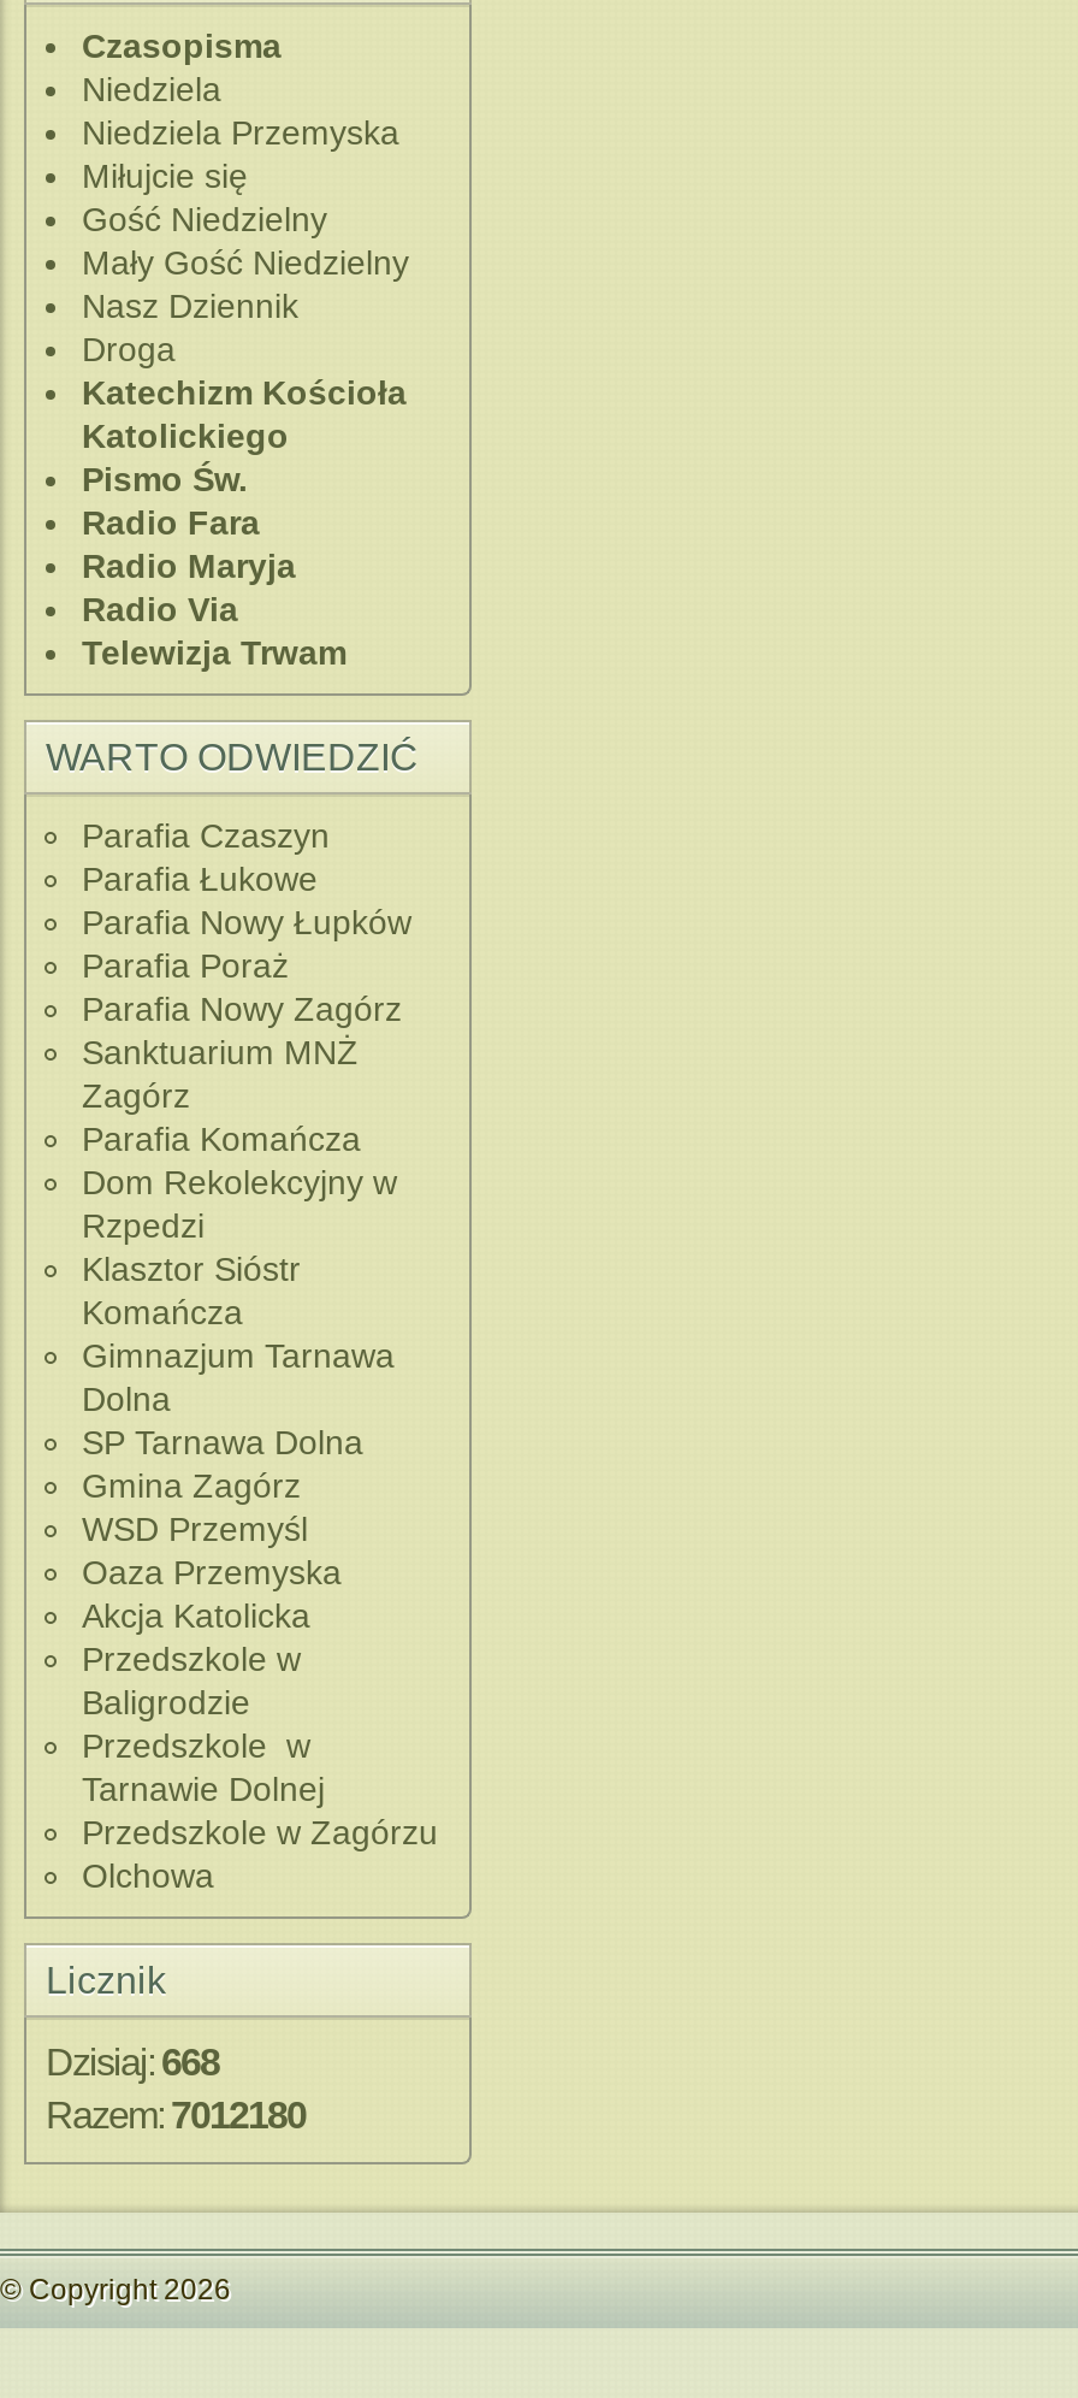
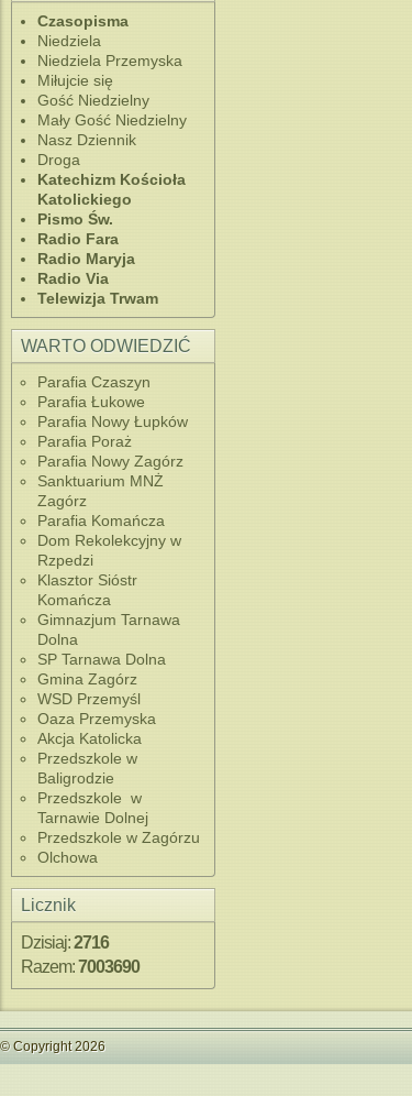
- Dzisiaj: 668
+ Dzisiaj: 2716

- Razem: 7012180
+ Razem: 7003690
